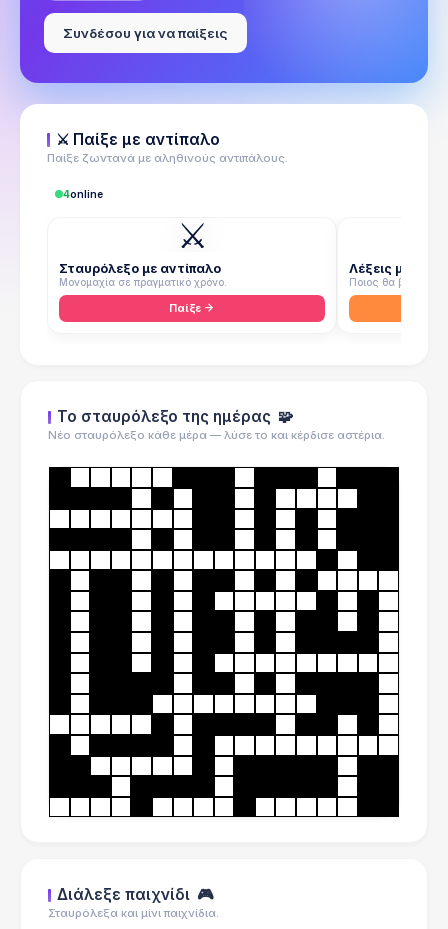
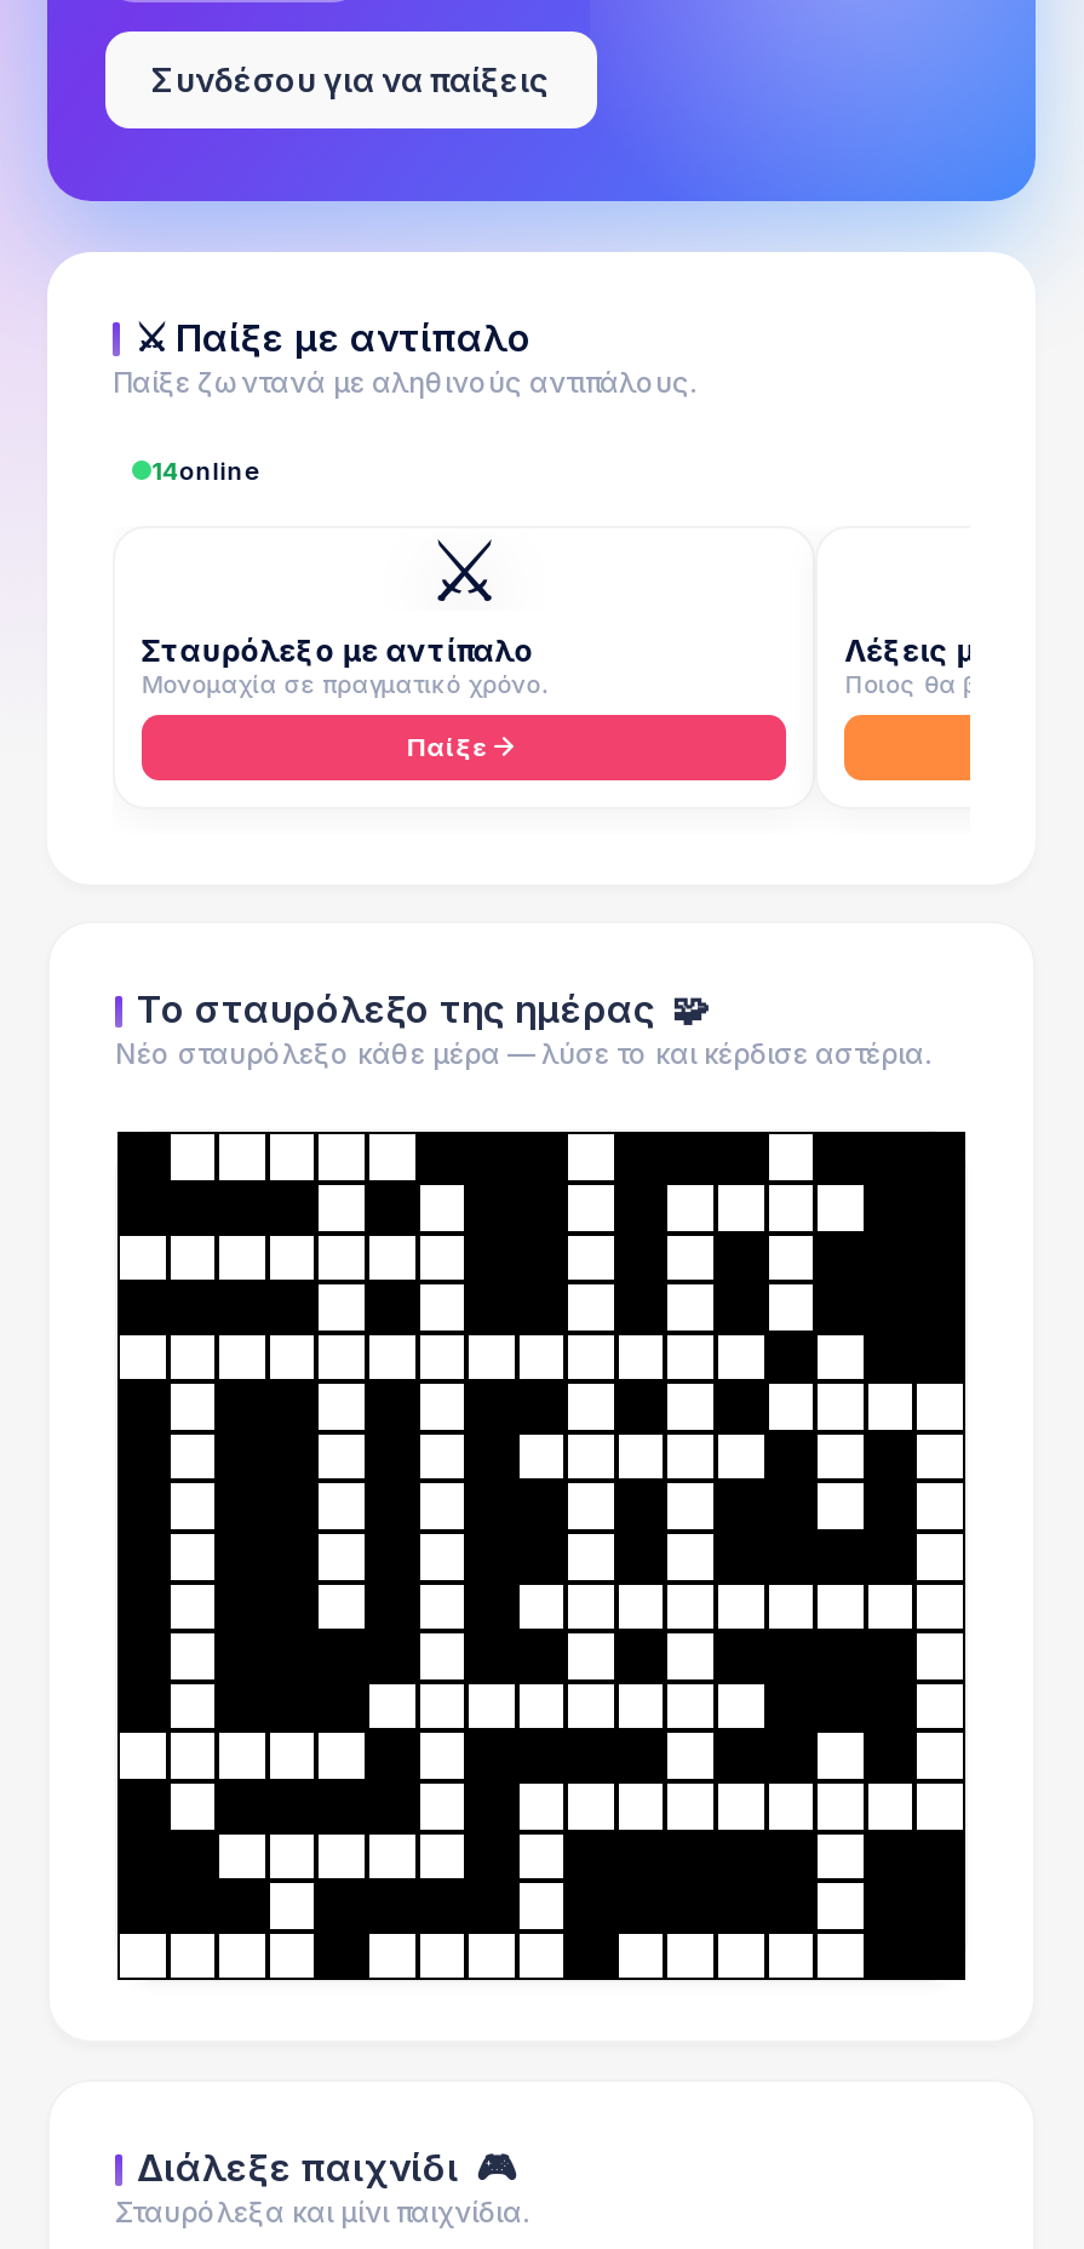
- 4online
+ 14online
